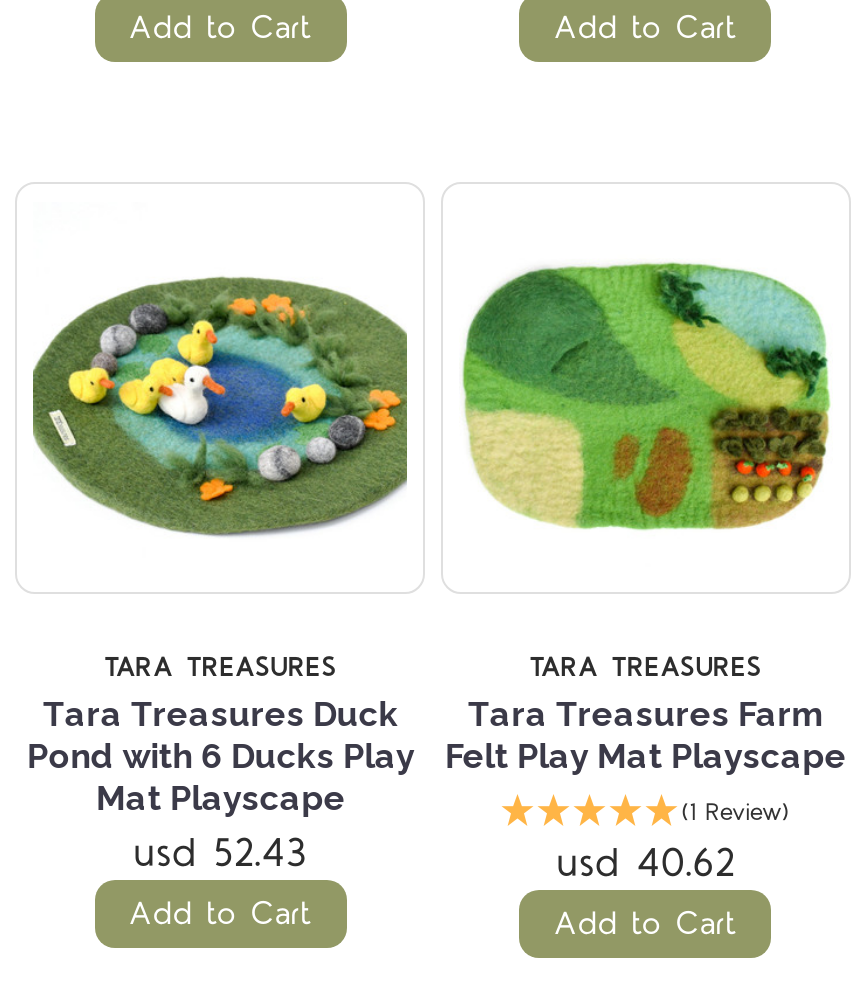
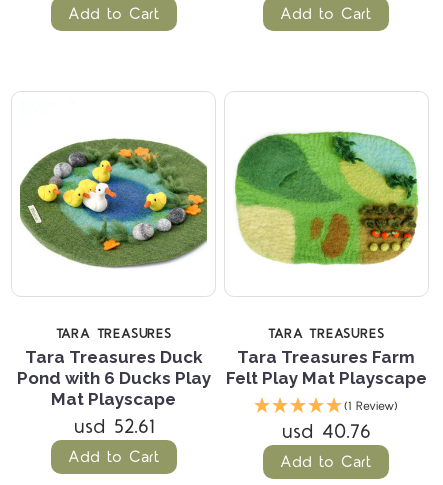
- usd 52.43
+ usd 52.61

- usd 40.62
+ usd 40.76
